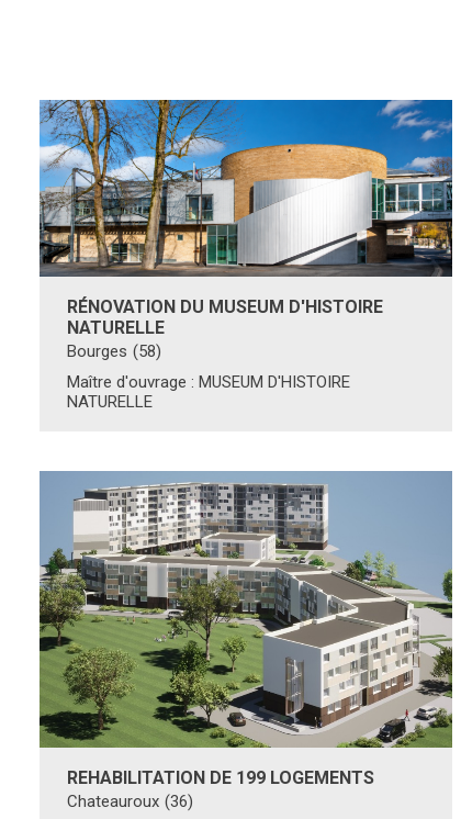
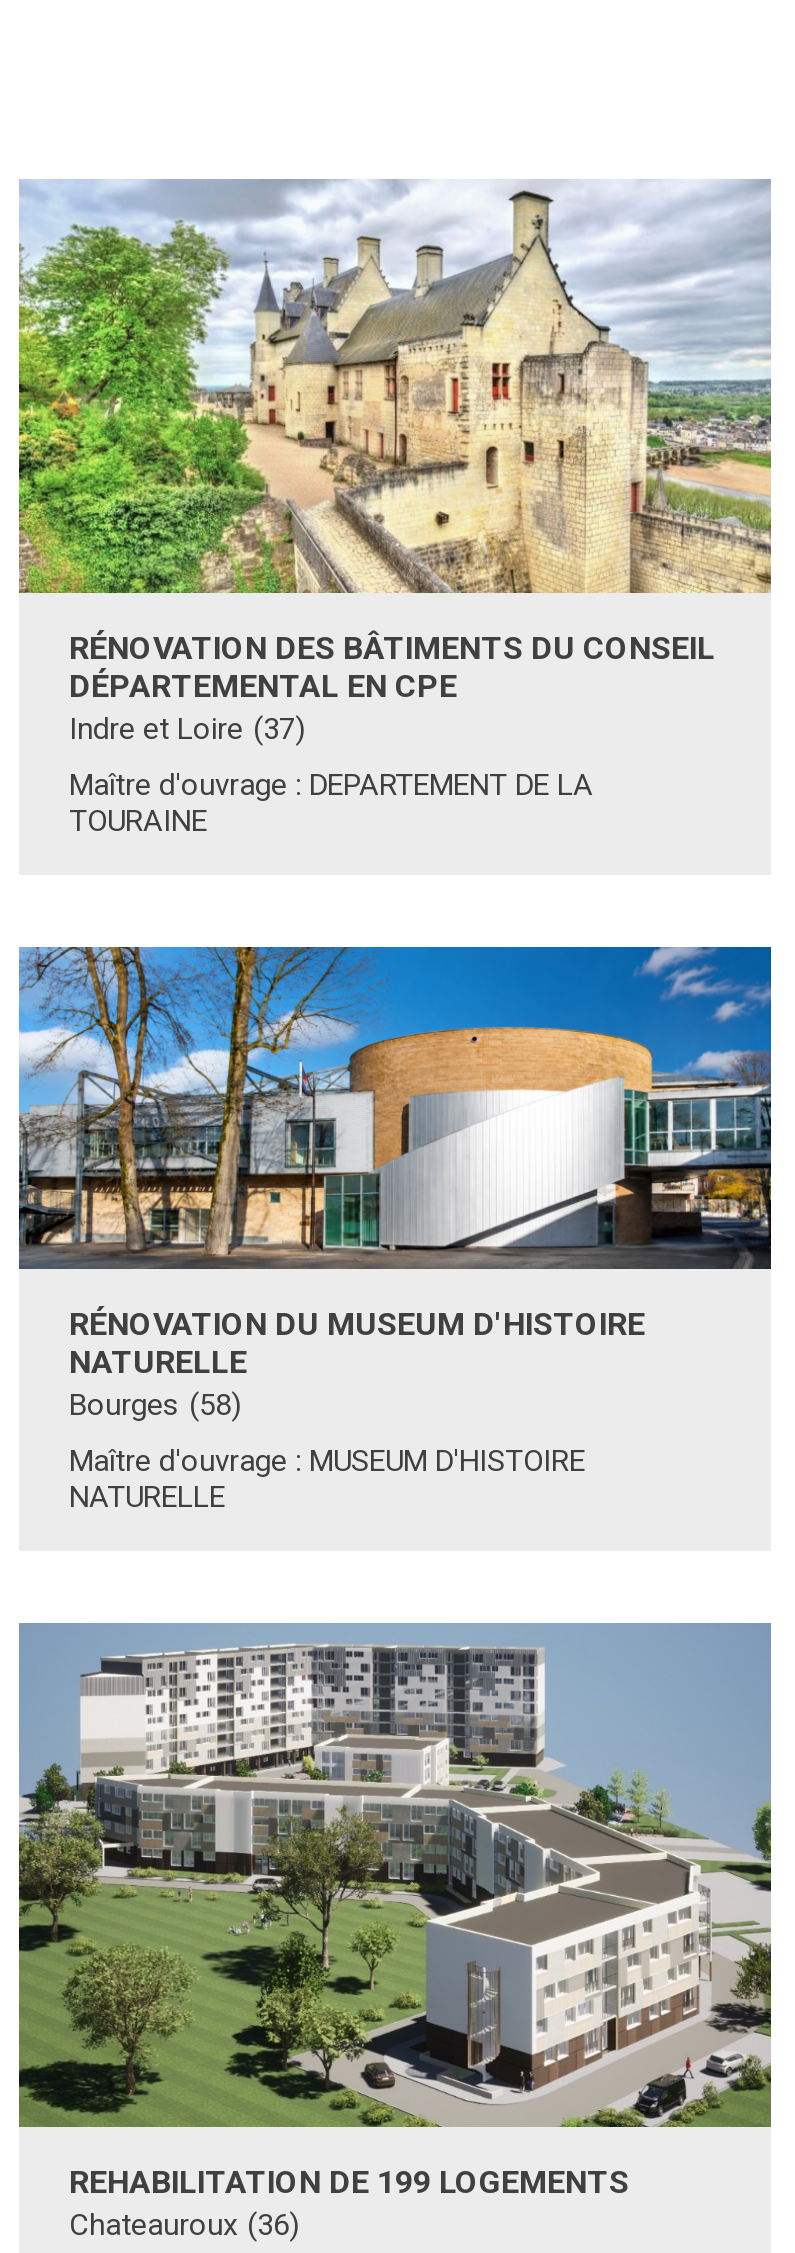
+ [image]
+ RÉNOVATION DES BÂTIMENTS DU CONSEIL
+ DÉPARTEMENTAL EN CPE
+ Indre et Loire (37)
+ Maître d'ouvrage: DEPARTEMENT DE LA
+ TOURAINE
